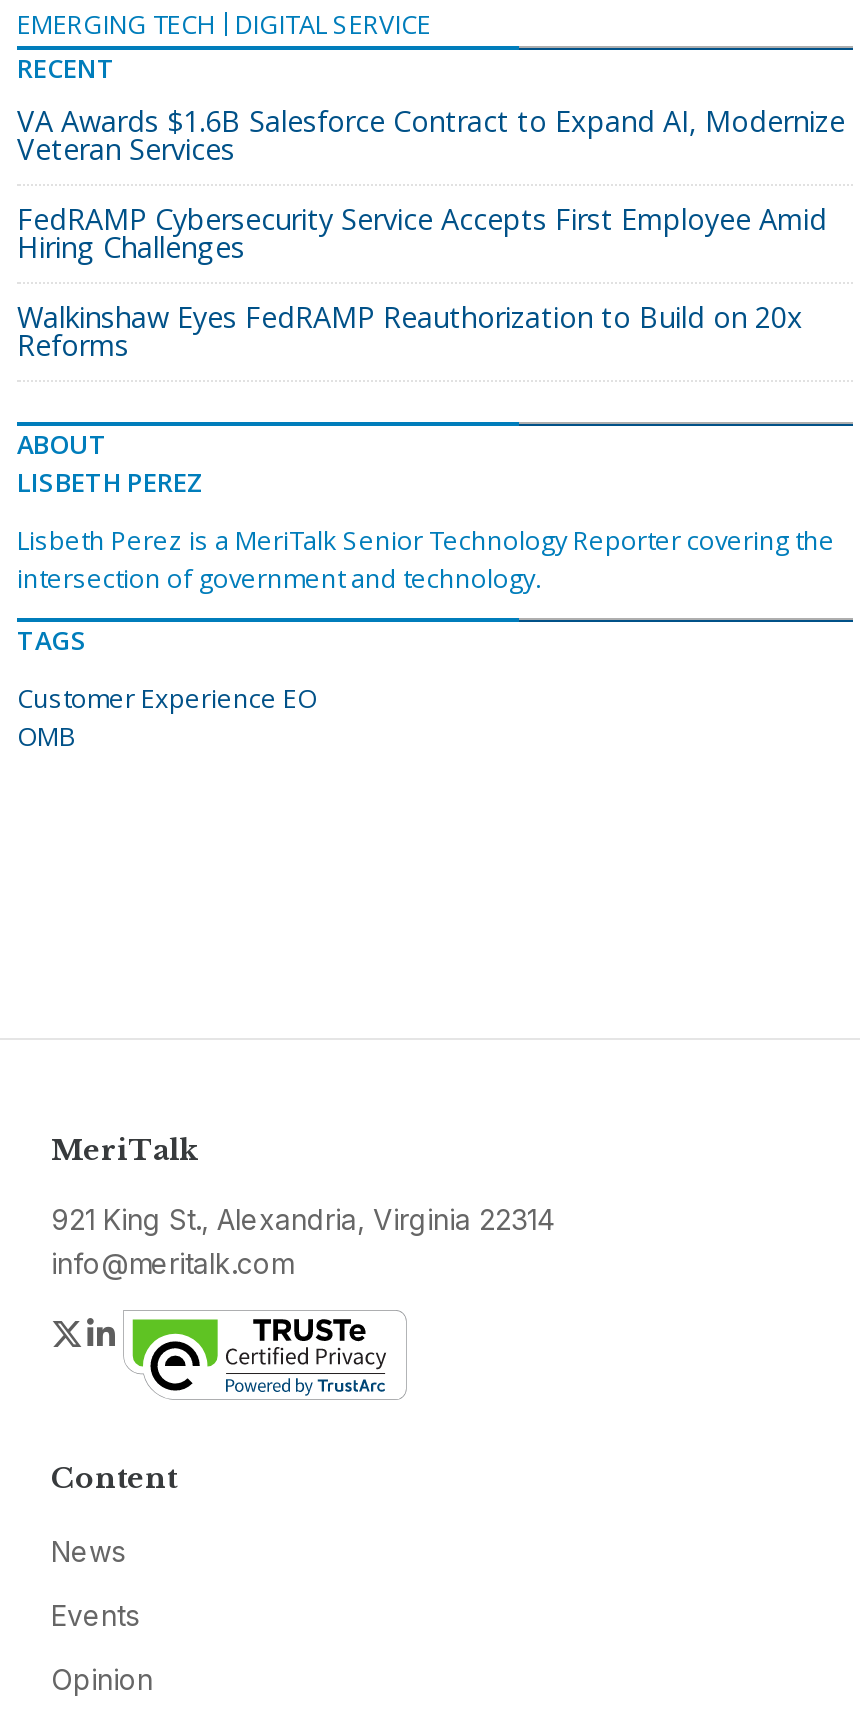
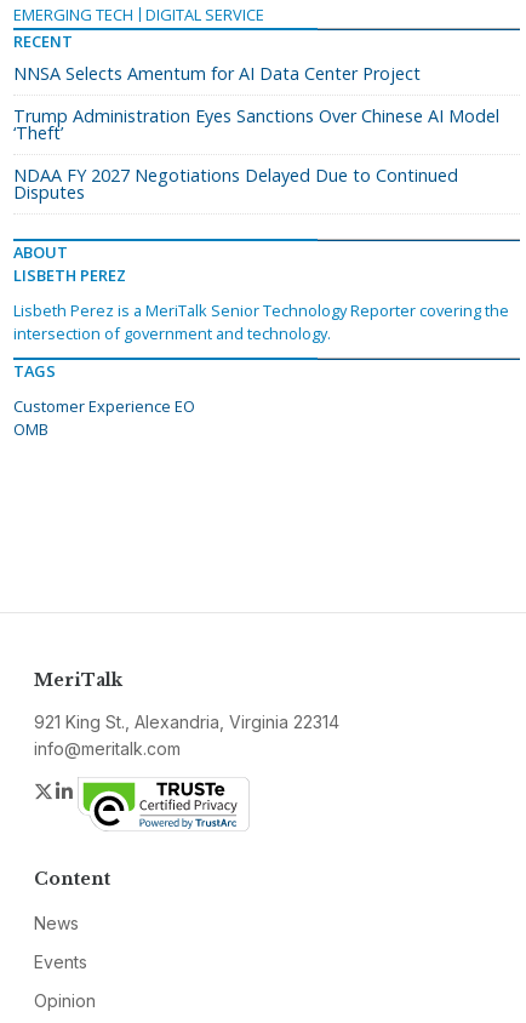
- VA Awards $1.6B Salesforce Contract to Expand AI, Modernize
- Veteran Services
+ NNSA Selects Amentum for AI Data Center Project

- FedRAMP Cybersecurity Service Accepts First Employee Amid
- Hiring Challenges
+ Trump Administration Eyes Sanctions Over Chinese AI Model
+ ‘Theft’

- Walkinshaw Eyes FedRAMP Reauthorization to Build on 20x
- Reforms
+ NDAA FY 2027 Negotiations Delayed Due to Continued
+ Disputes
